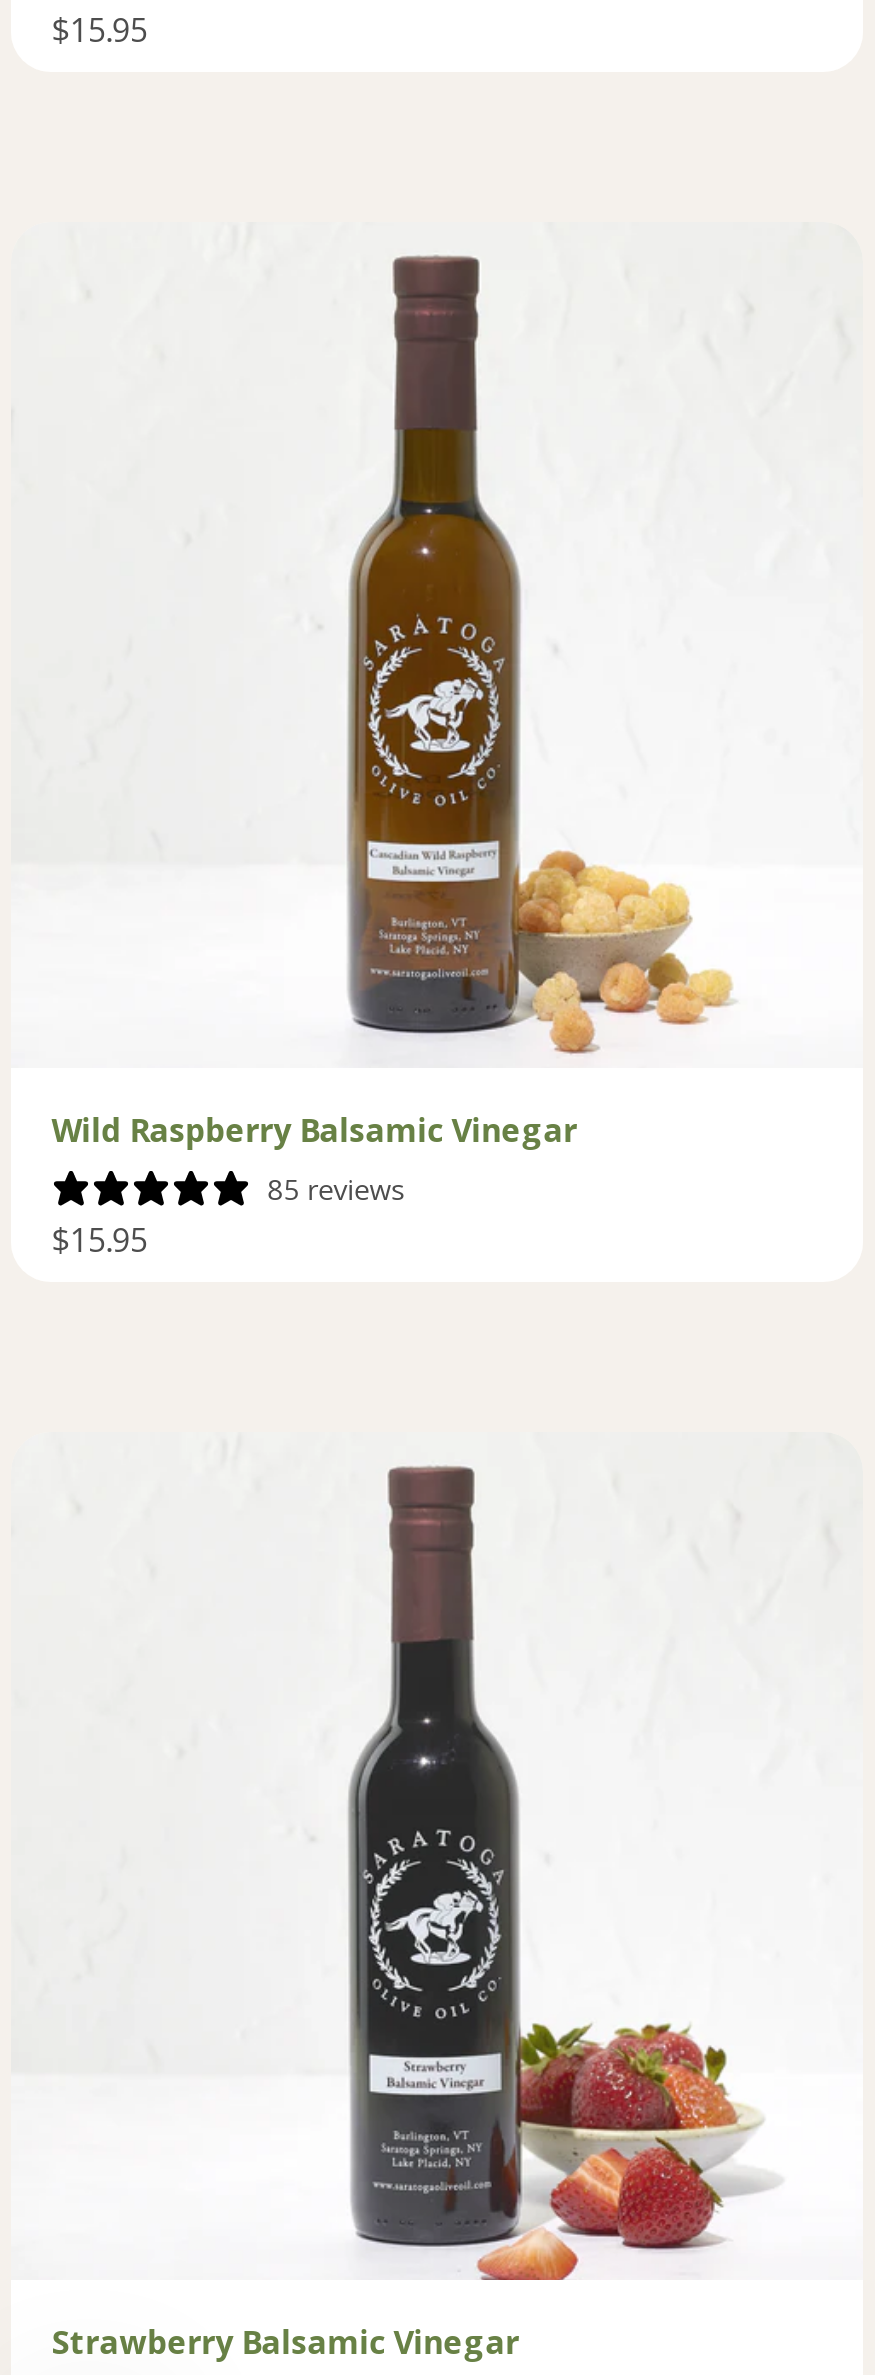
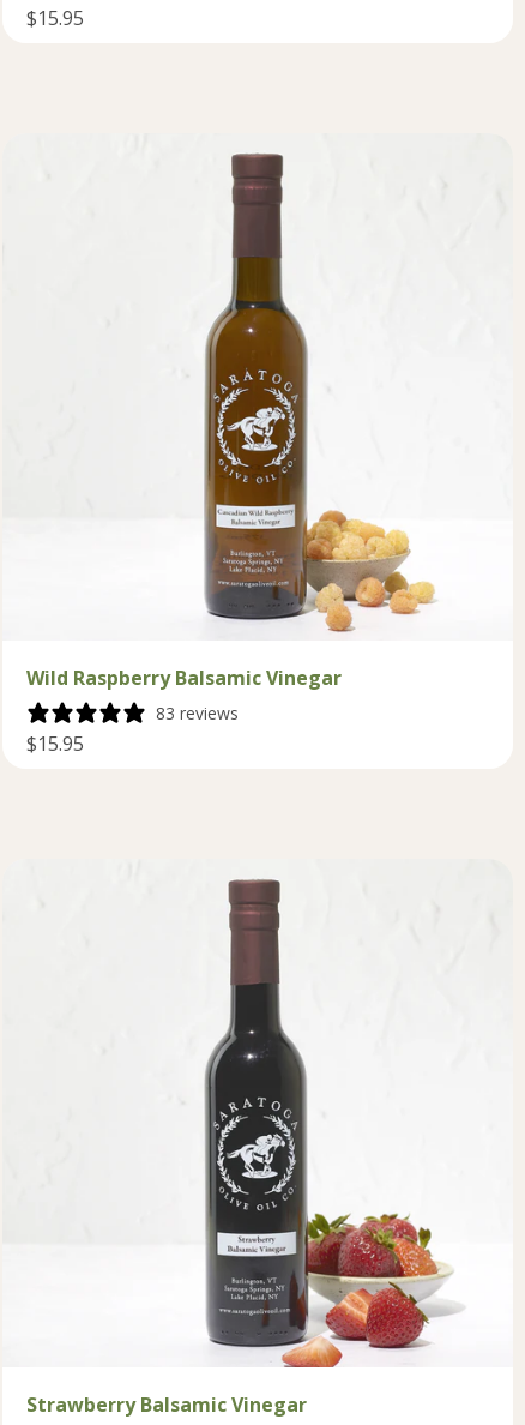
- 85 reviews
+ 83 reviews
